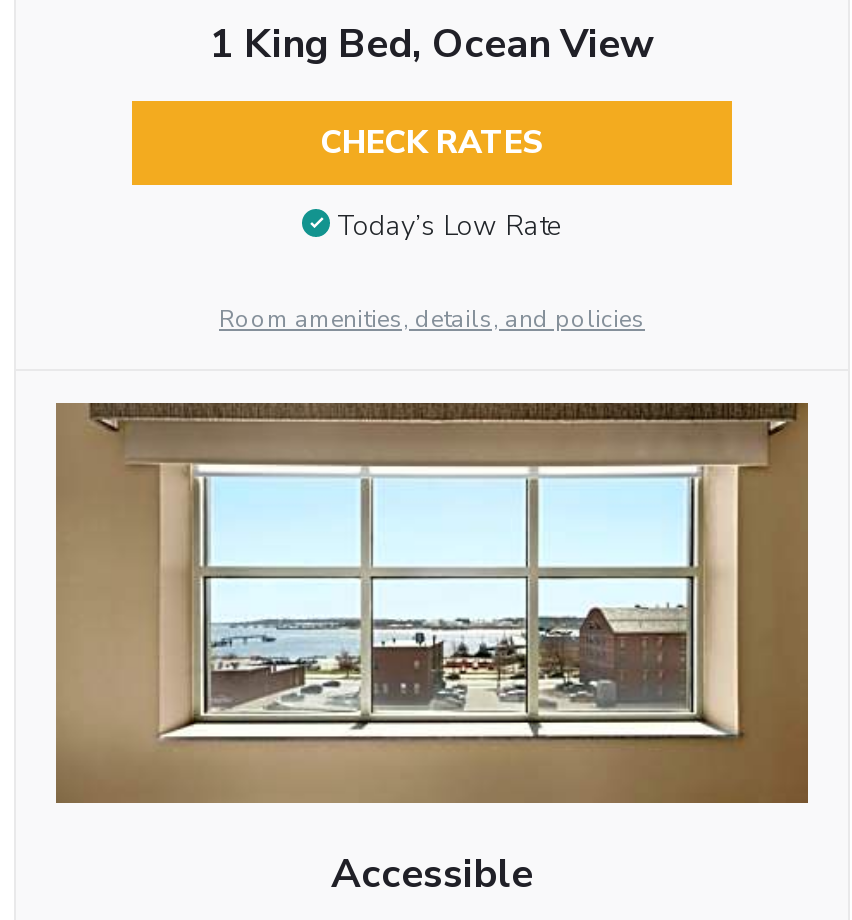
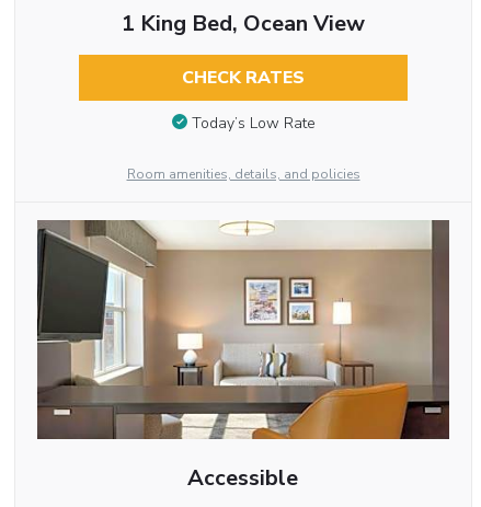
- [image]
+ [image]
